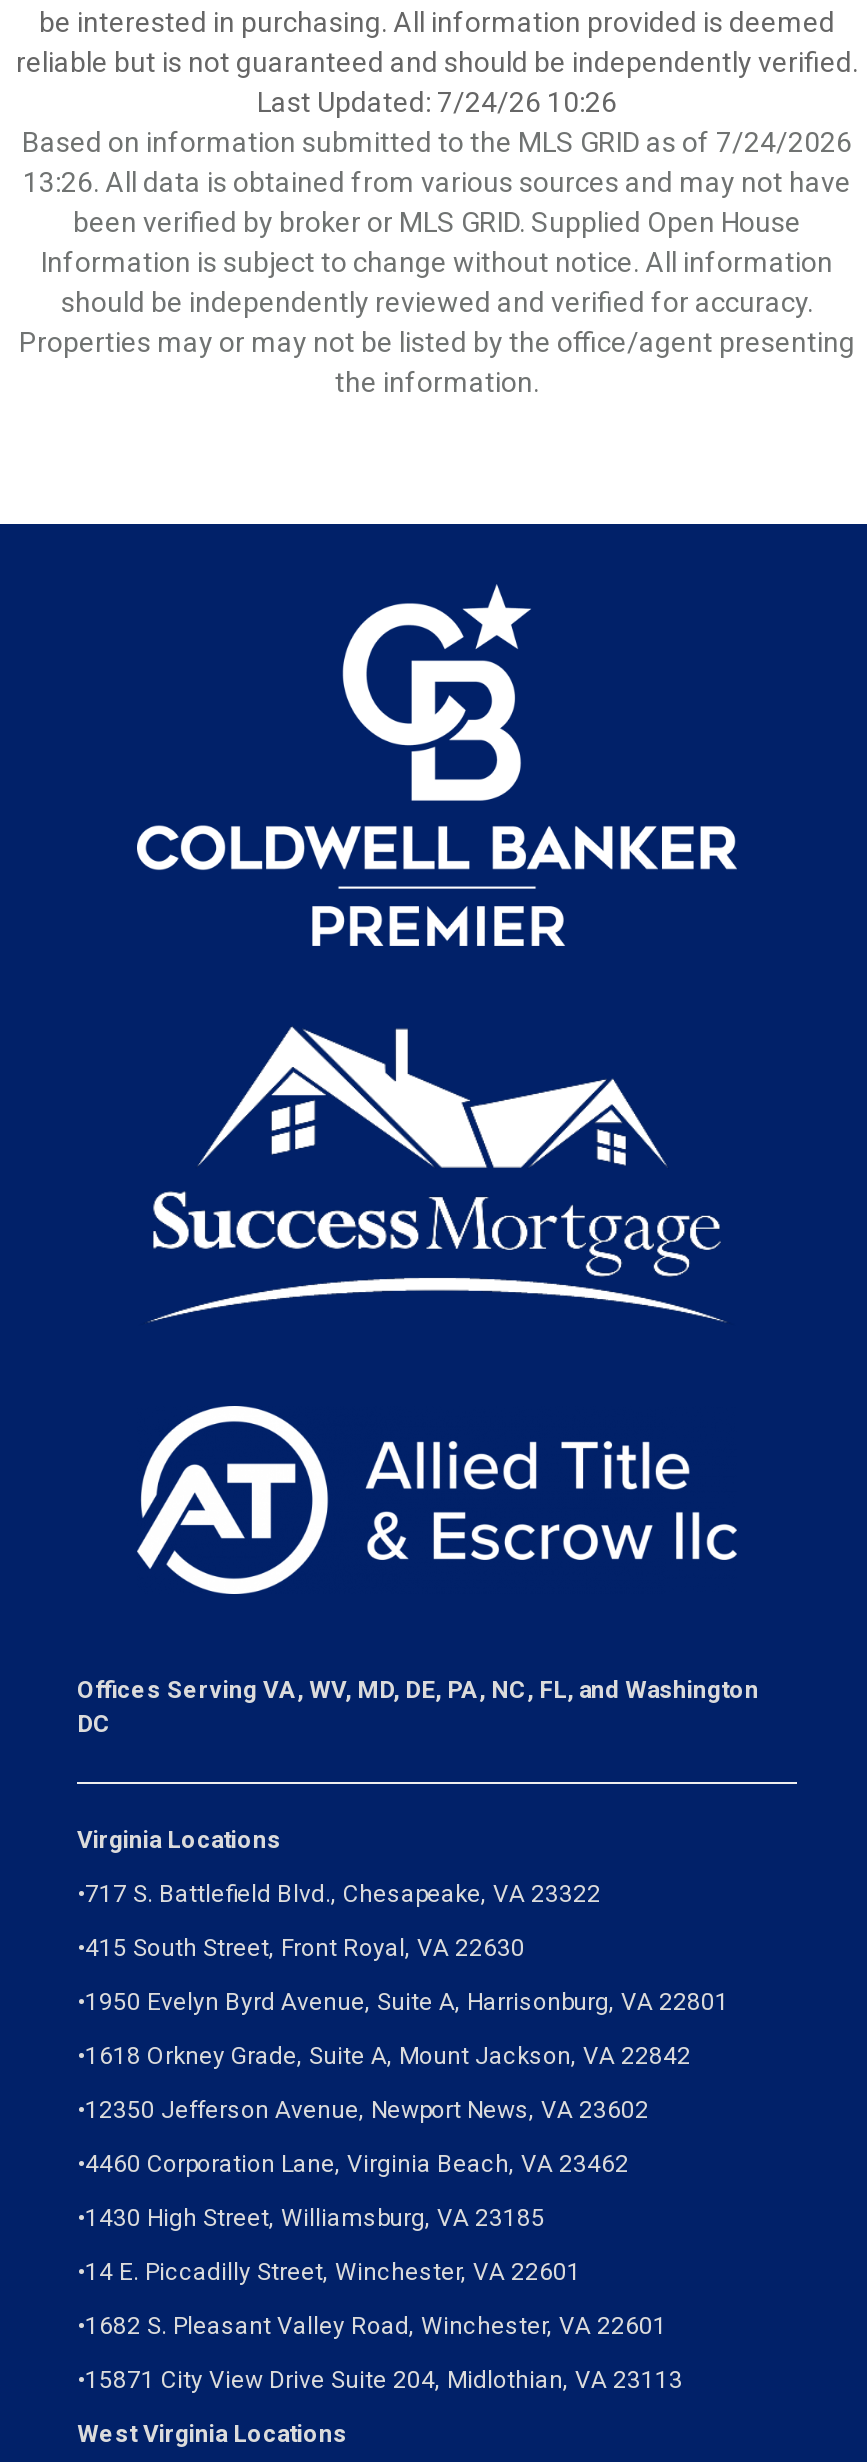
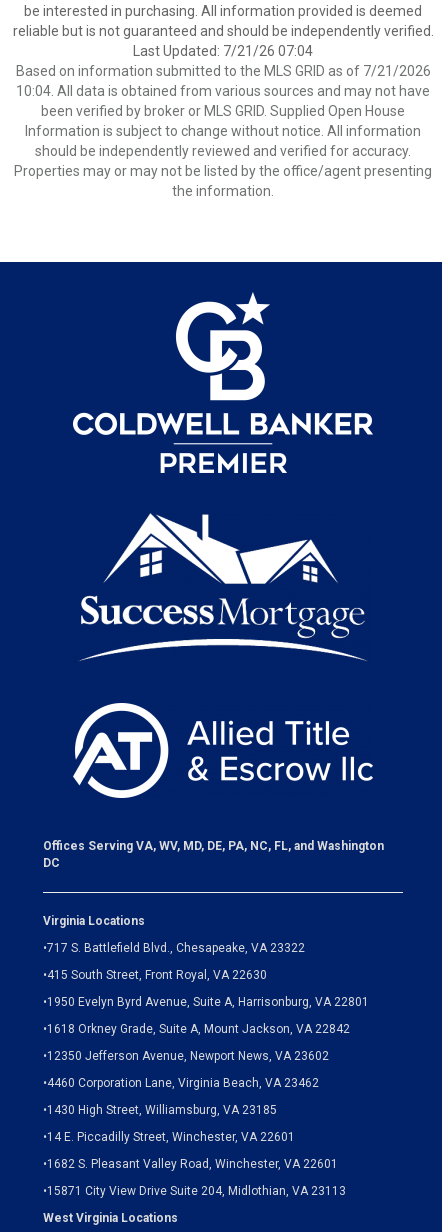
- Last Updated: 7/24/26 10:26
+ Last Updated: 7/21/26 07:04

- Based on information submitted to the MLS GRID as of 7/24/2026
+ Based on information submitted to the MLS GRID as of 7/21/2026

- 13:26. All data is obtained from various sources and may not have
+ 10:04. All data is obtained from various sources and may not have
